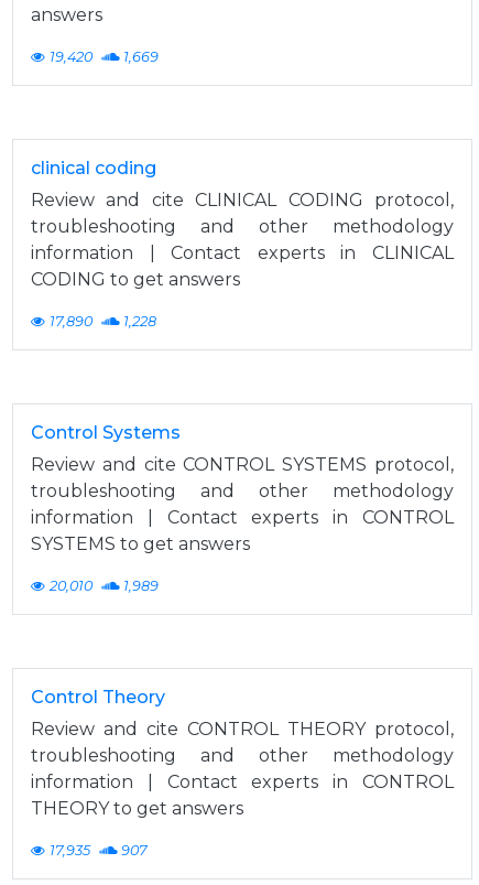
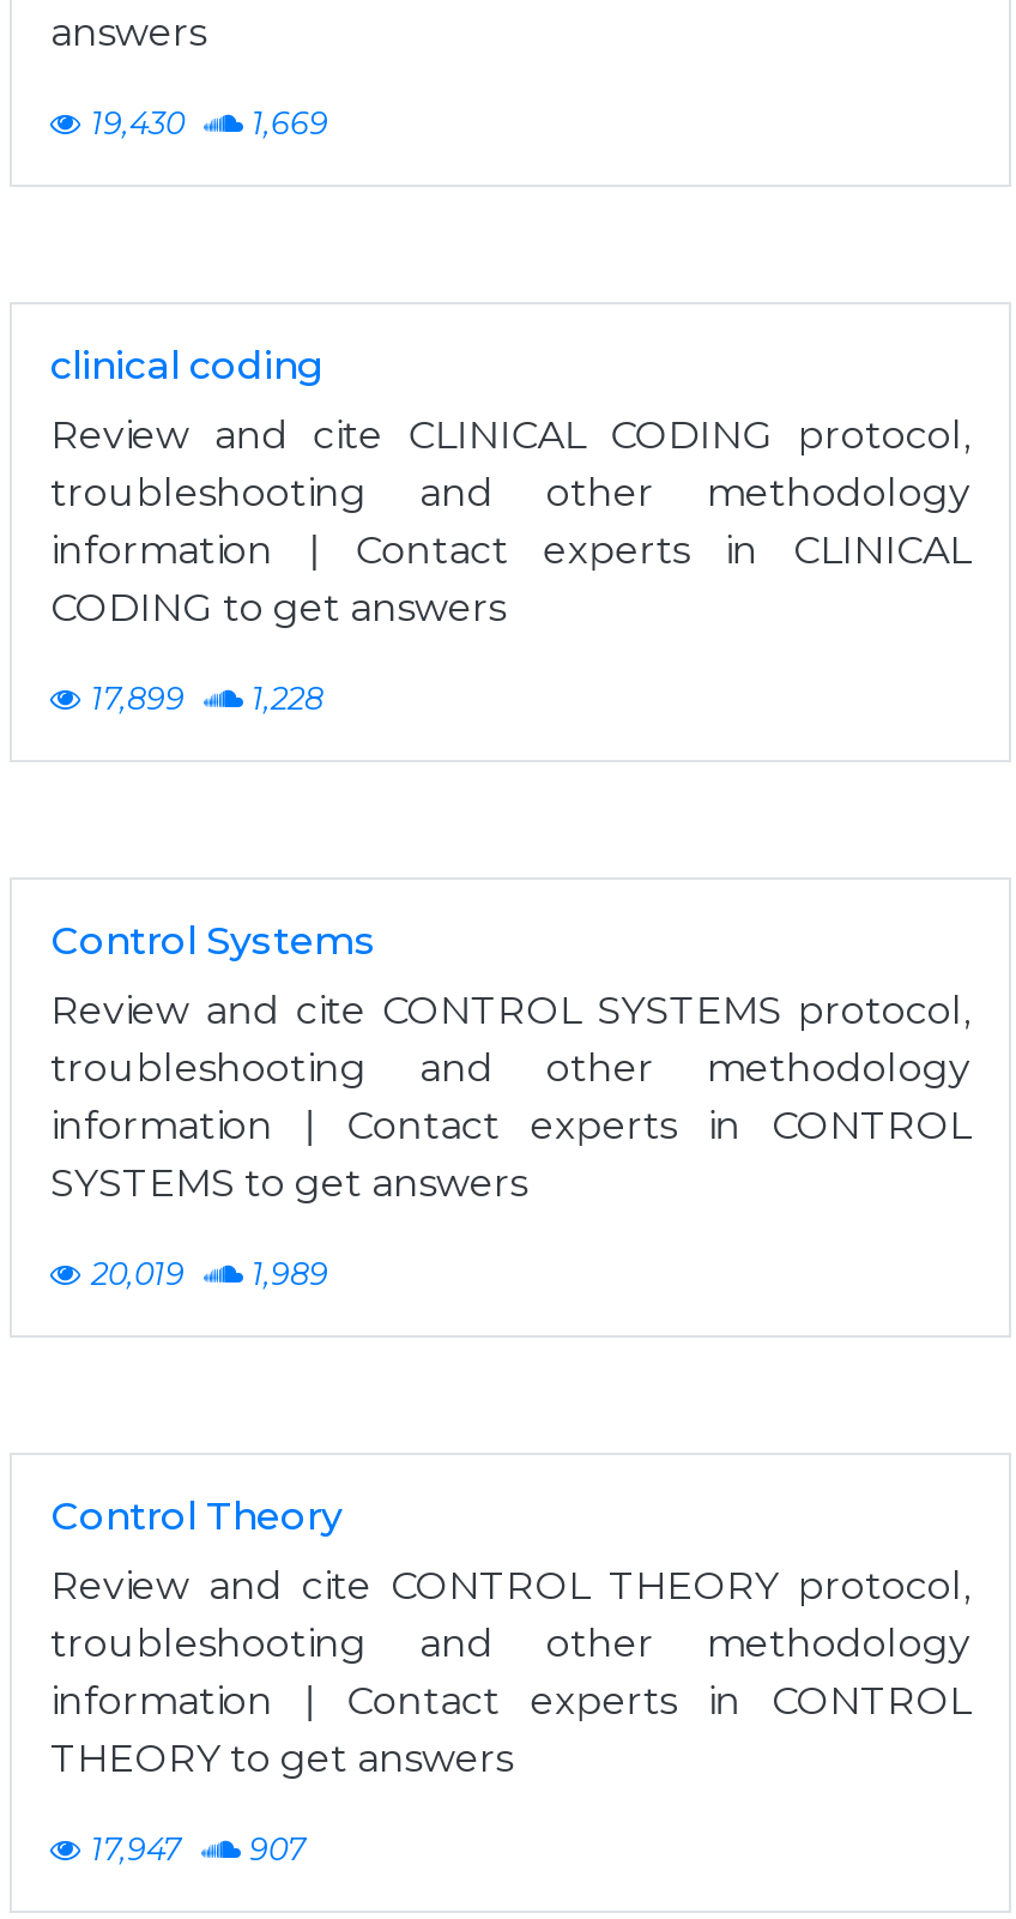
- 19,420 1,669
+ 19,430 1,669

- 17,890 1,228
+ 17,899 1,228

- 20,010 1,989
+ 20,019 1,989

- 17,935 907
+ 17,947 907
